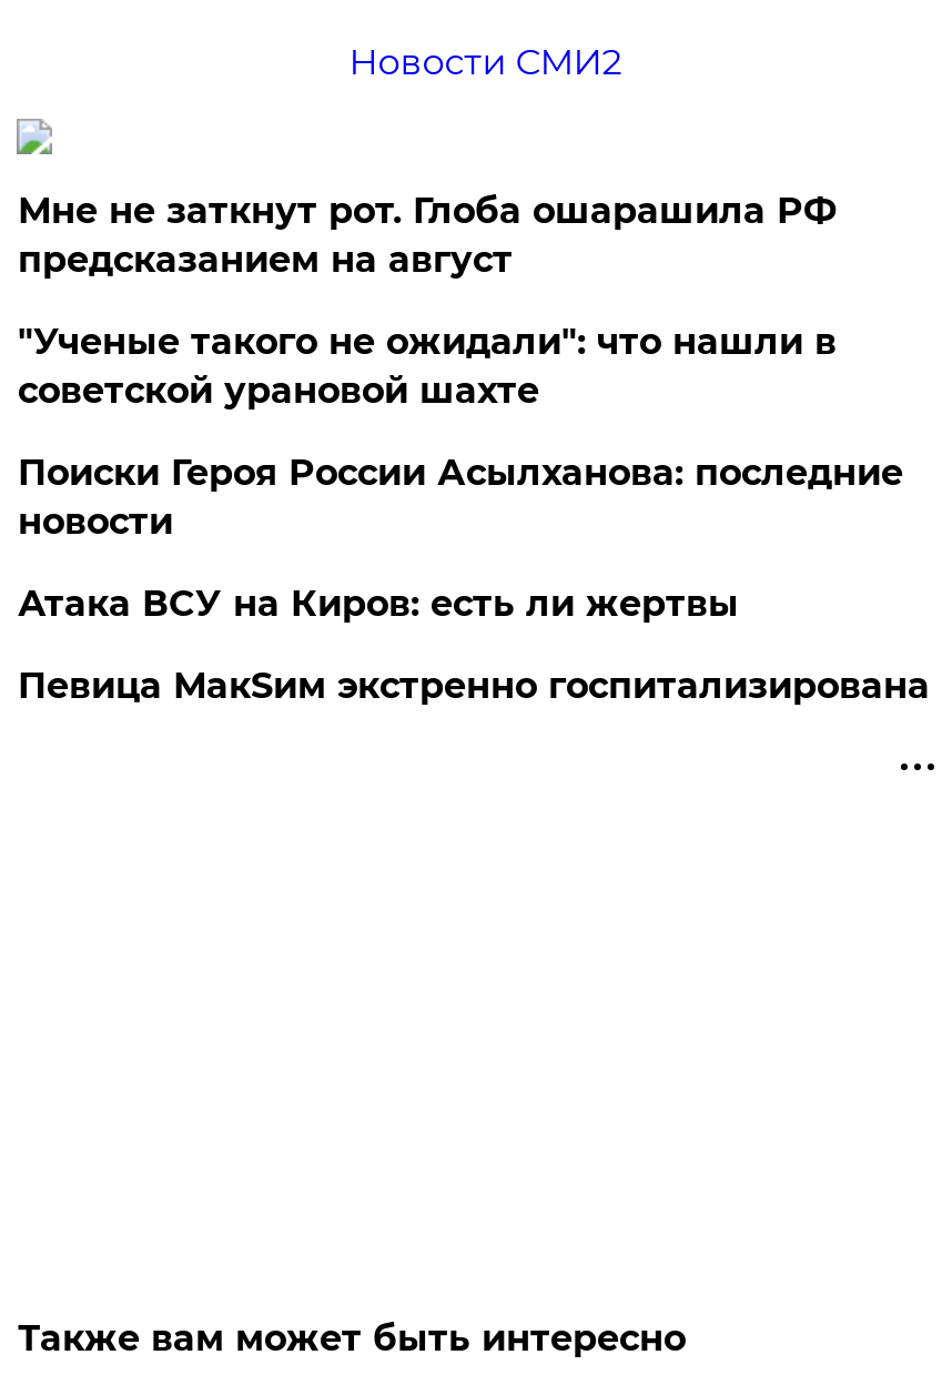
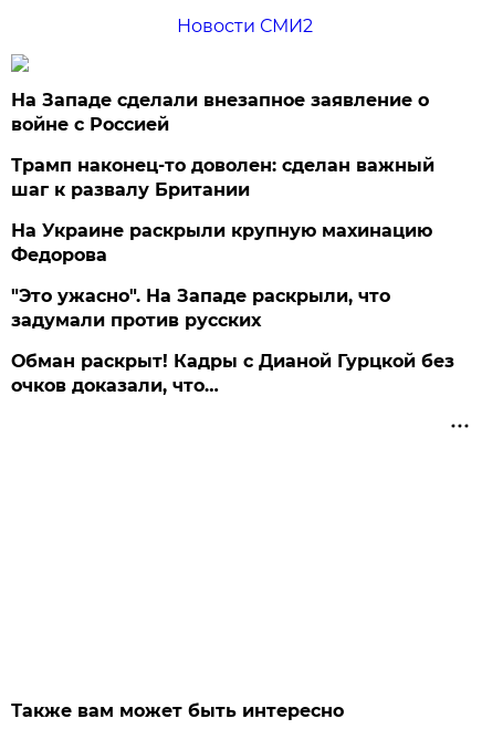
- Мне не заткнут рот. Глоба ошарашила РФ
- предсказанием на август
+ На Западе сделали внезапное заявление о
+ войне с Россией

- "Ученые такого не ожидали": что нашли в
- советской урановой шахте
+ Трамп наконец-то доволен: сделан важный
+ шаг к развалу Британии

- Поиски Героя России Асылханова: последние
- новости
+ На Украине раскрыли крупную махинацию
+ Федорова

- Атака ВСУ на Киров: есть ли жертвы
+ "Это ужасно". На Западе раскрыли, что
+ задумали против русских

- Певица МакSим экстренно госпитализирована
+ Обман раскрыт! Кадры с Дианой Гурцкой без
+ очков доказали, что…
